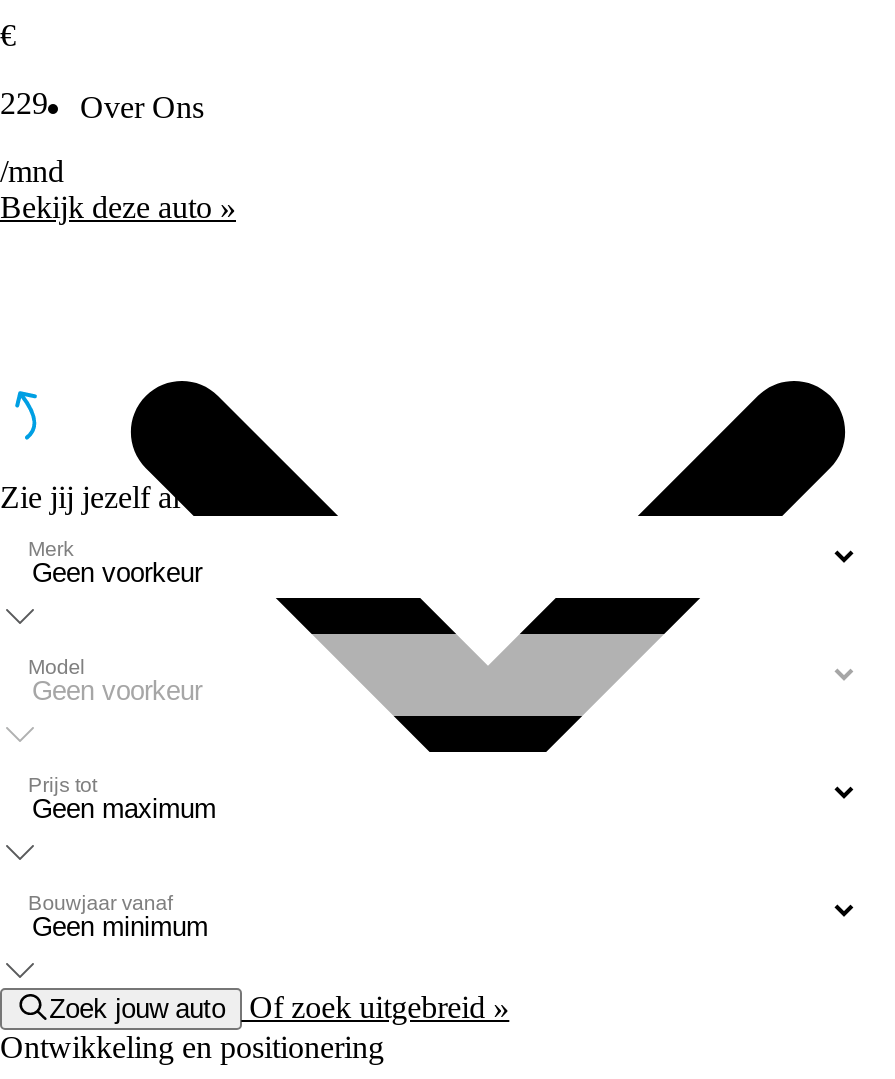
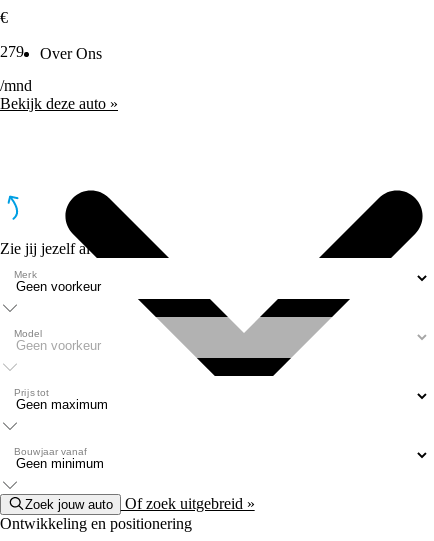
- 229 Over Ons
+ 279 Over Ons
